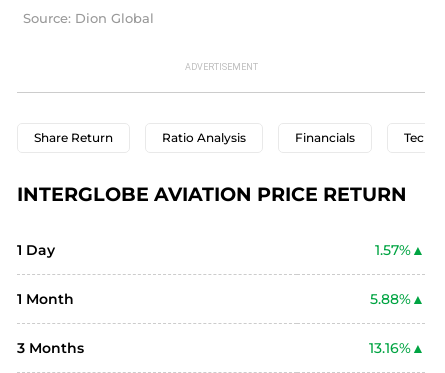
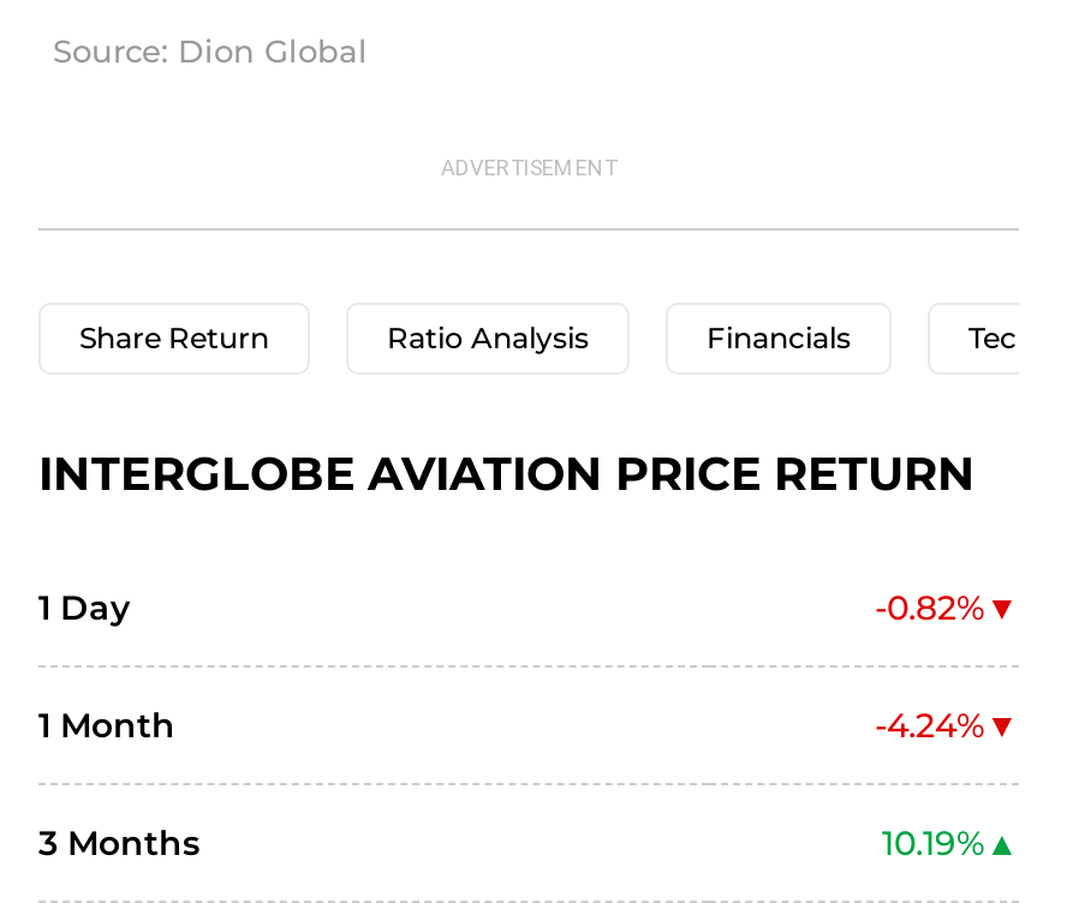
- 1.57%
+ -0.82%

- 5.88%
+ -4.24%

- 13.16%
+ 10.19%
